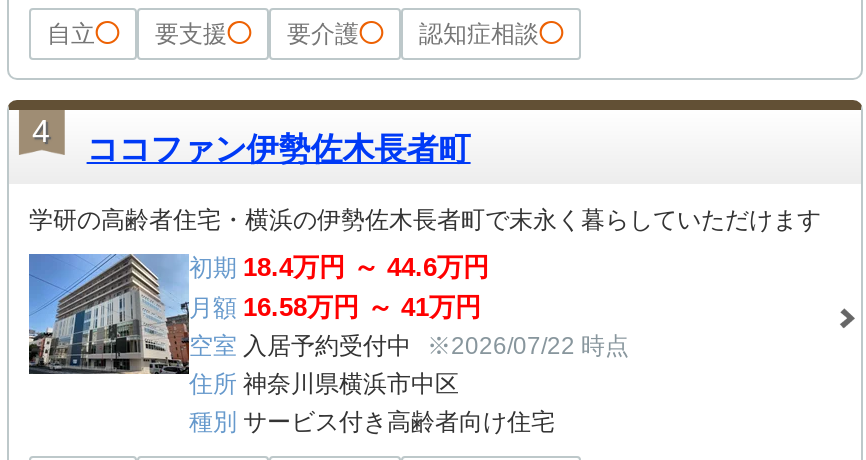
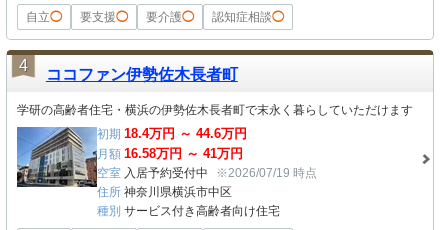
- 空室 入居予約受付中 ※2026/07/22 時点
+ 空室 入居予約受付中 ※2026/07/19 時点
